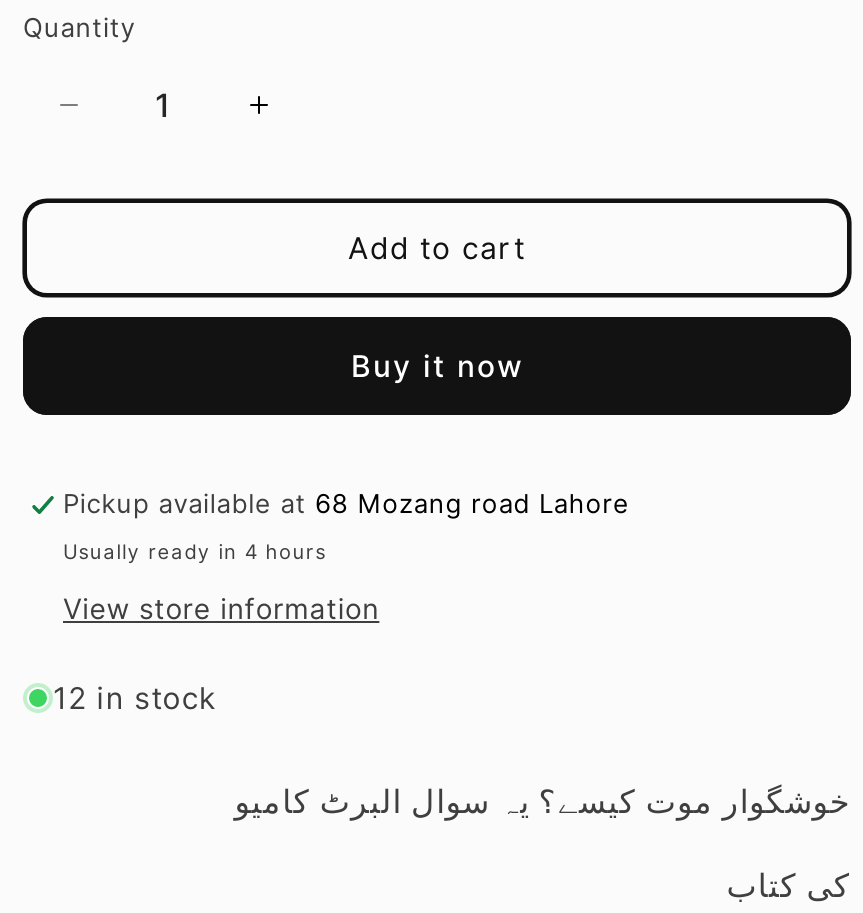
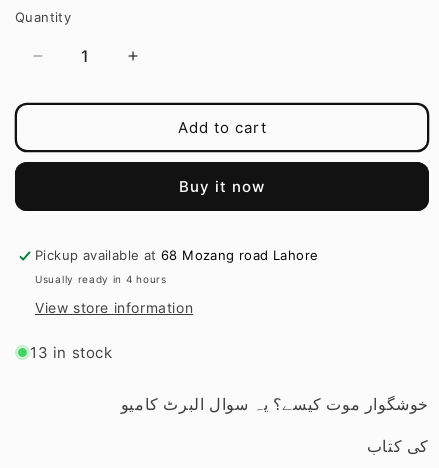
- 12 in stock
+ 13 in stock
